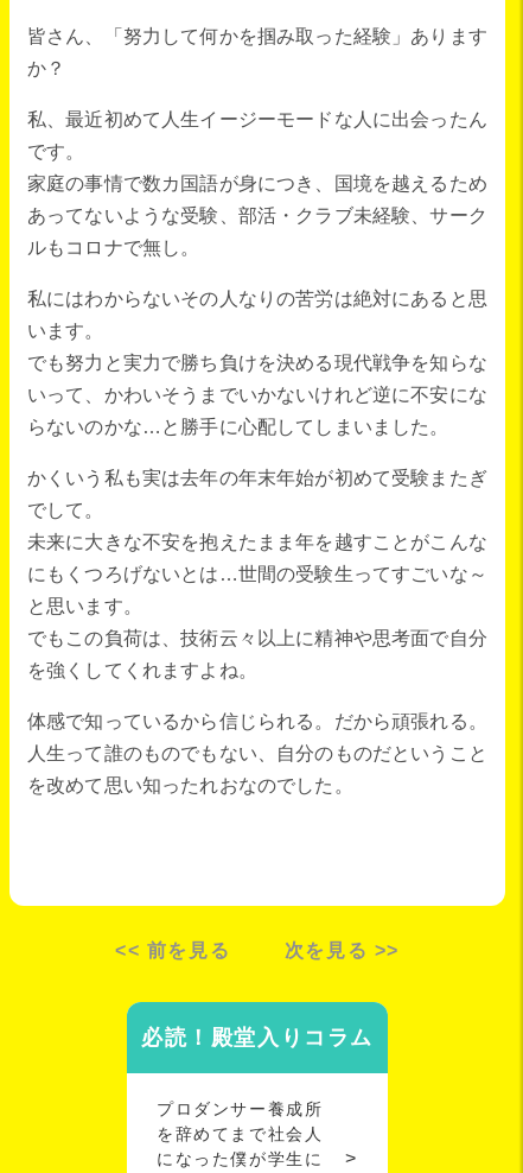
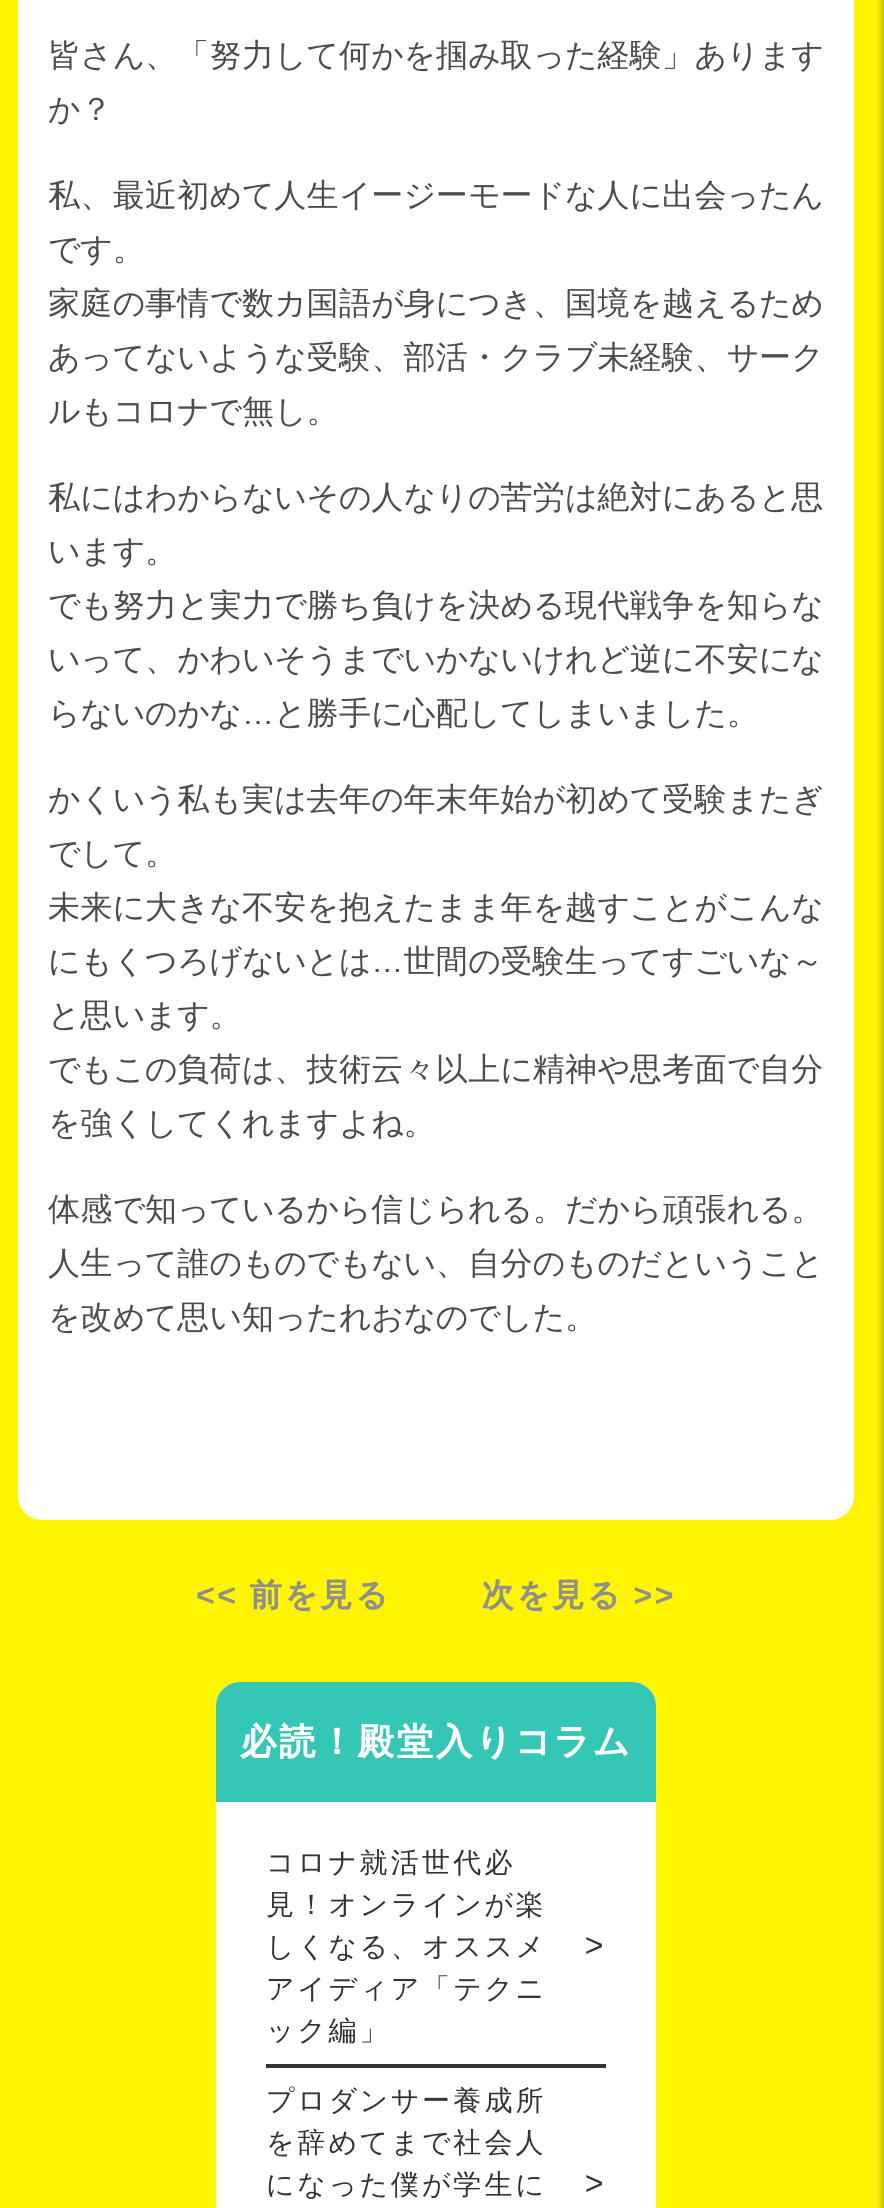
+ コロナ就活世代必
+ 見！オンラインが楽
+ しくなる、オススメ
+ アイディア「テクニ
+ ック編」
